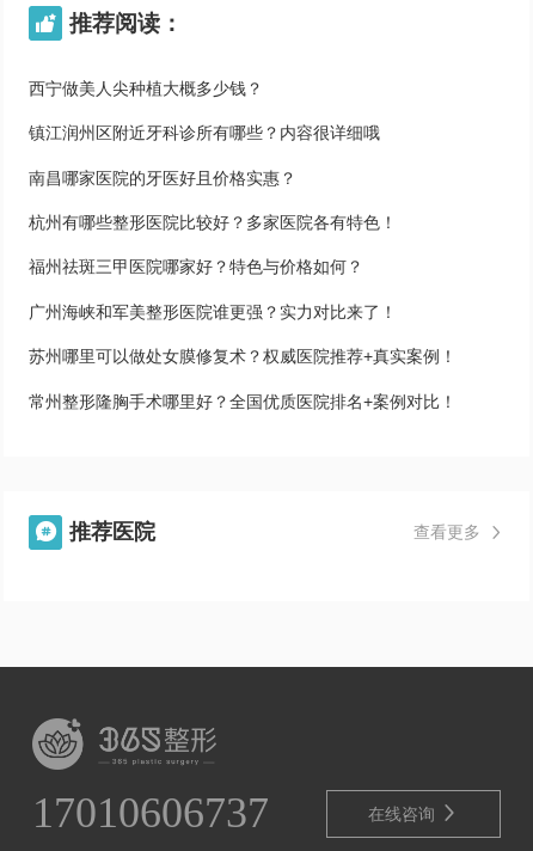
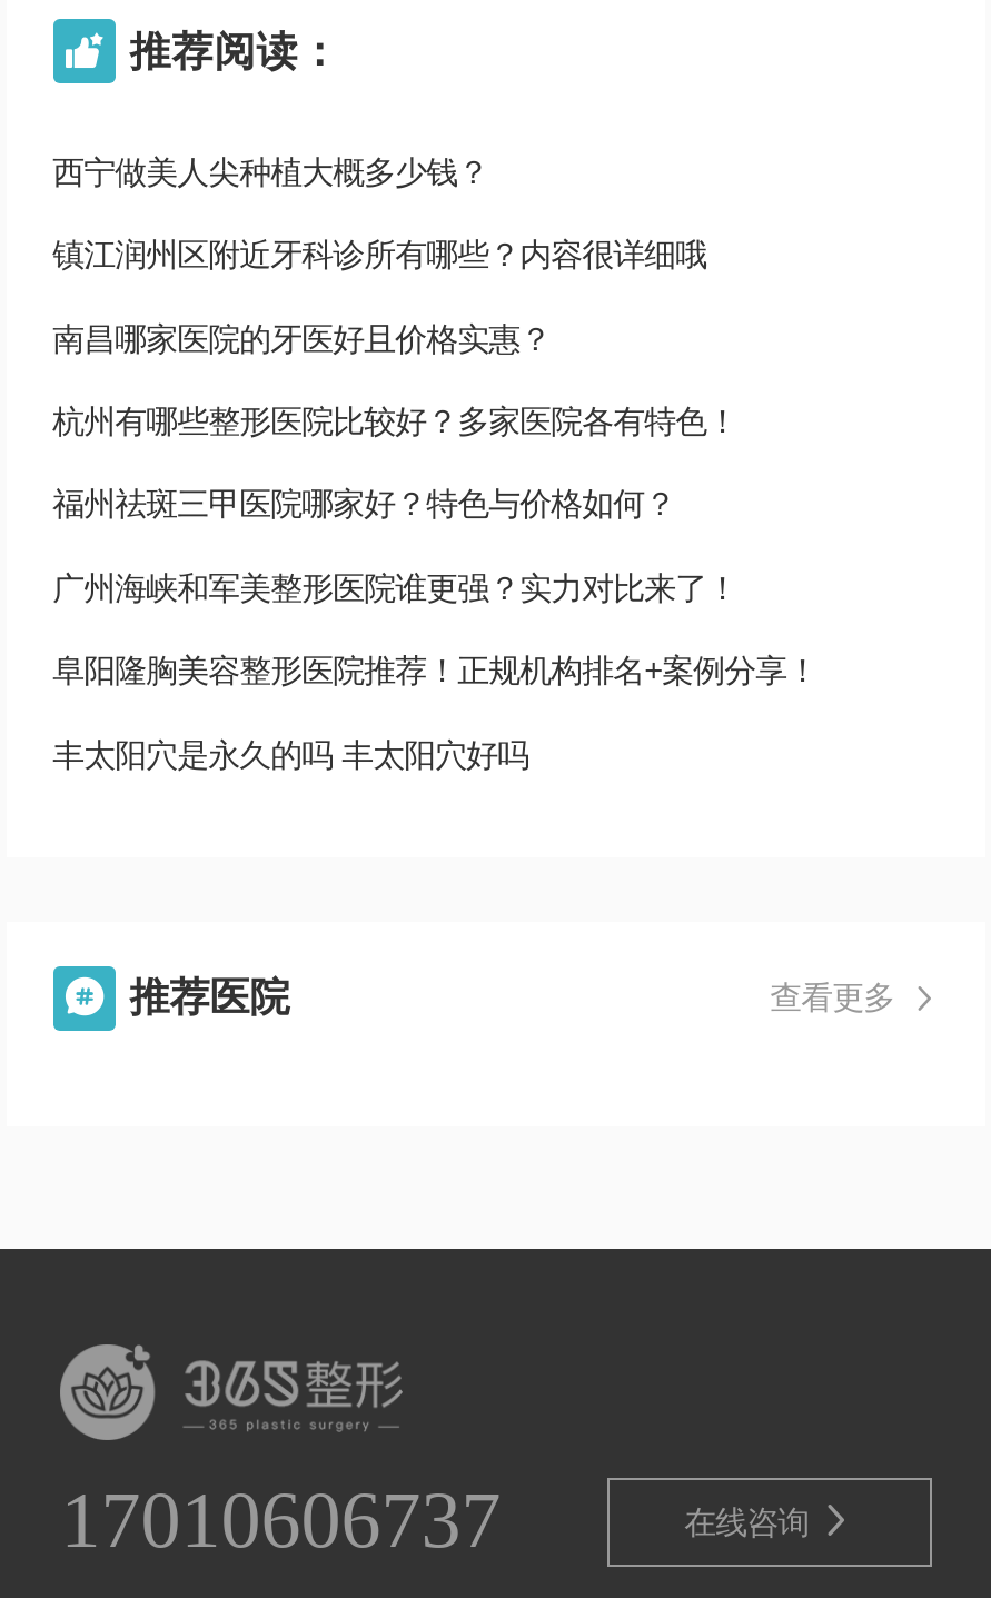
- 苏州哪里可以做处女膜修复术？权威医院推荐+真实案例！
+ 阜阳隆胸美容整形医院推荐！正规机构排名+案例分享！

- 常州整形隆胸手术哪里好？全国优质医院排名+案例对比！
+ 丰太阳穴是永久的吗 丰太阳穴好吗
